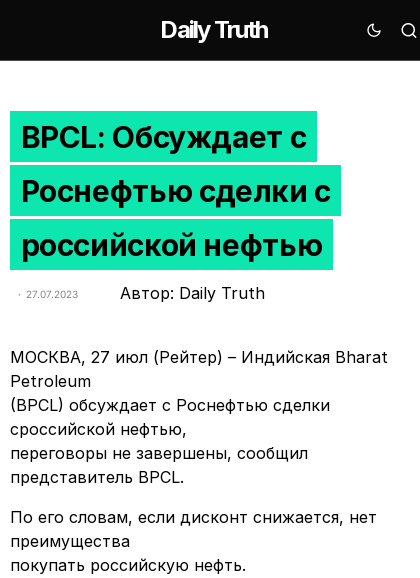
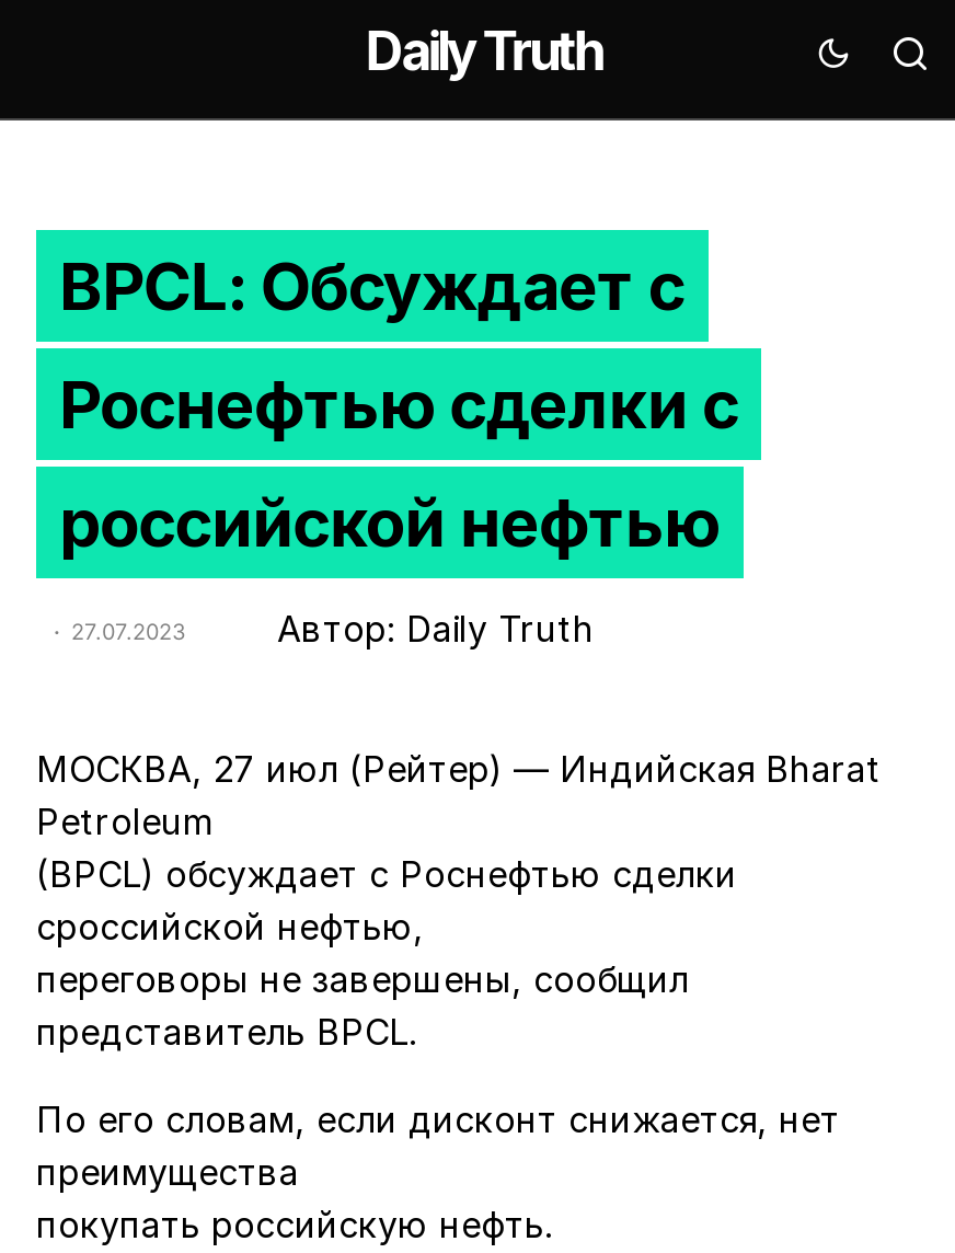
- МОСКВА, 27 июл (Рейтер) – Индийская Bharat
+ МОСКВА, 27 июл (Рейтер) — Индийская Bharat
